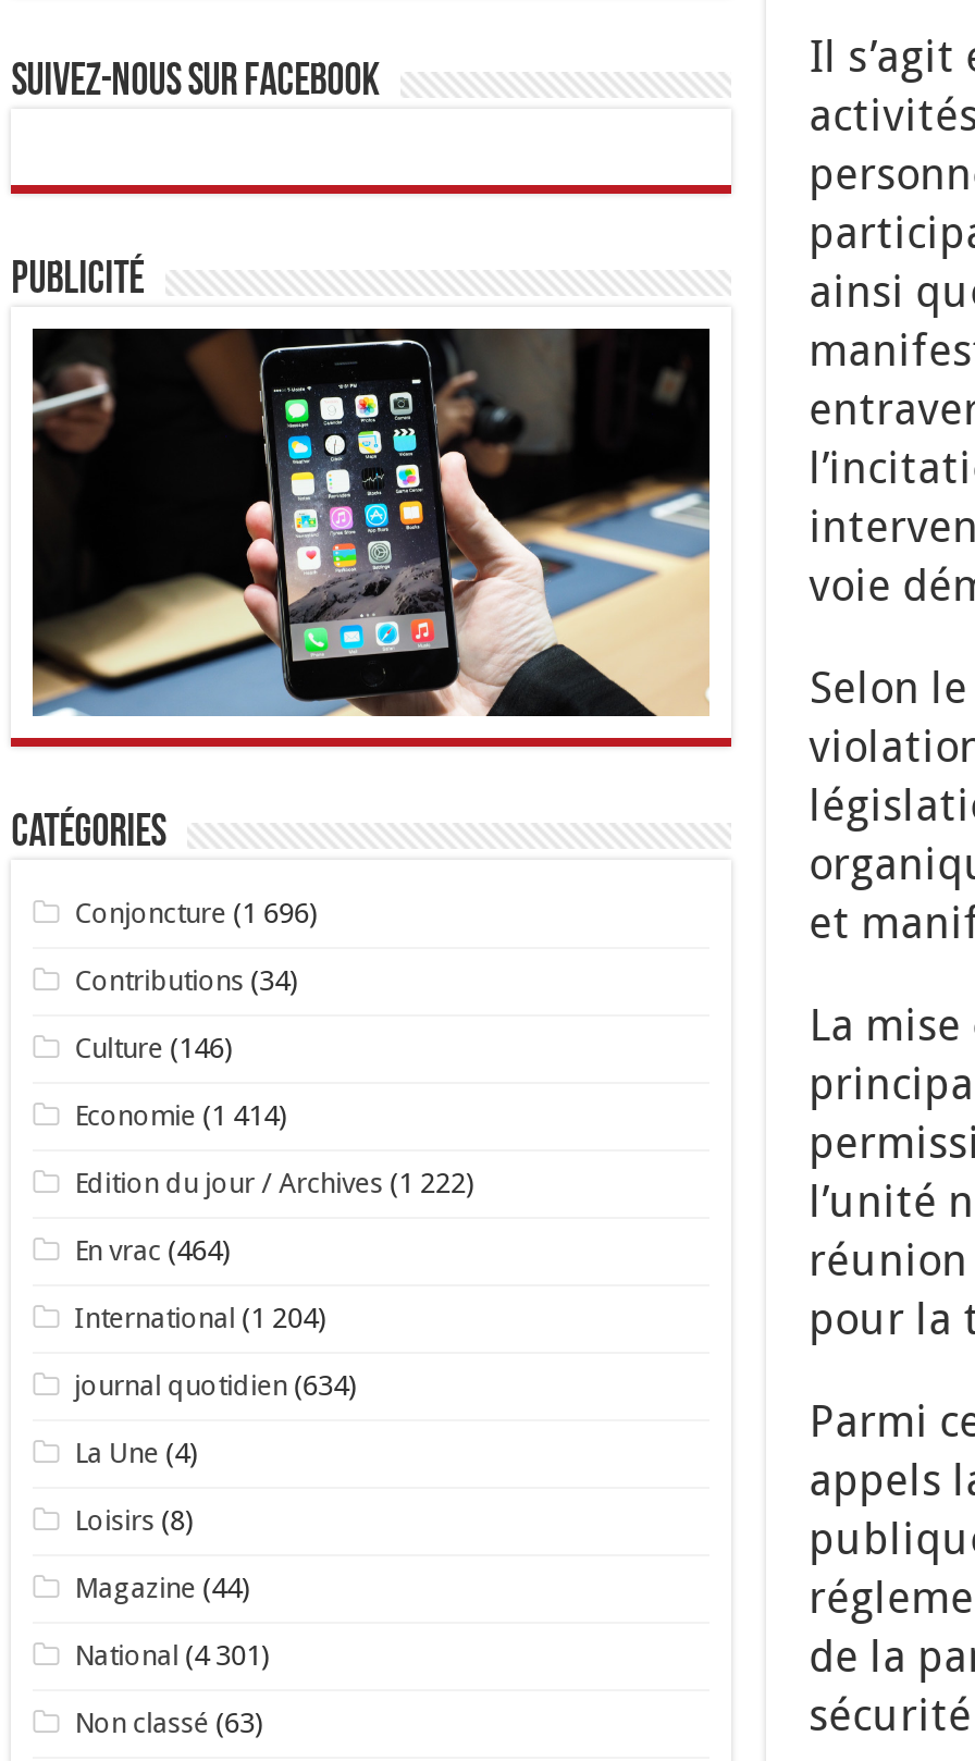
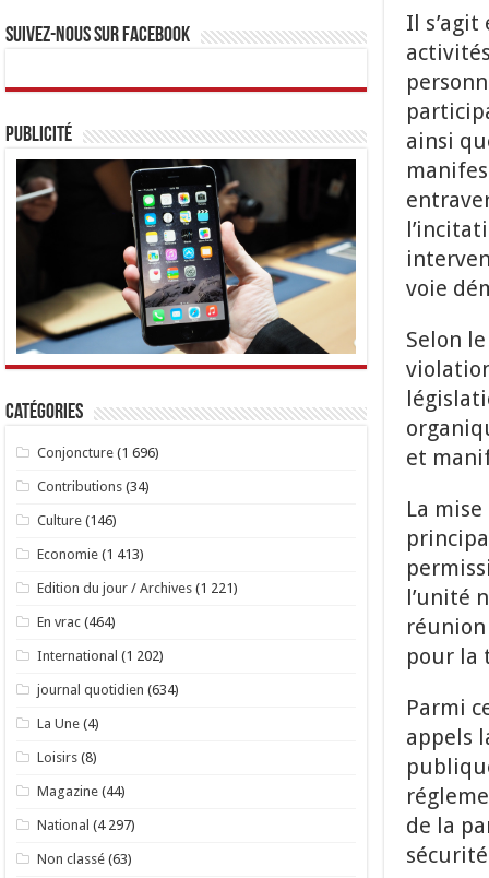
- Economie (1 414)
+ Economie (1 413)

- Edition du jour / Archives (1 222)
+ Edition du jour / Archives (1 221)

- International (1 204)
+ International (1 202)

- National (4 301)
+ National (4 297)
